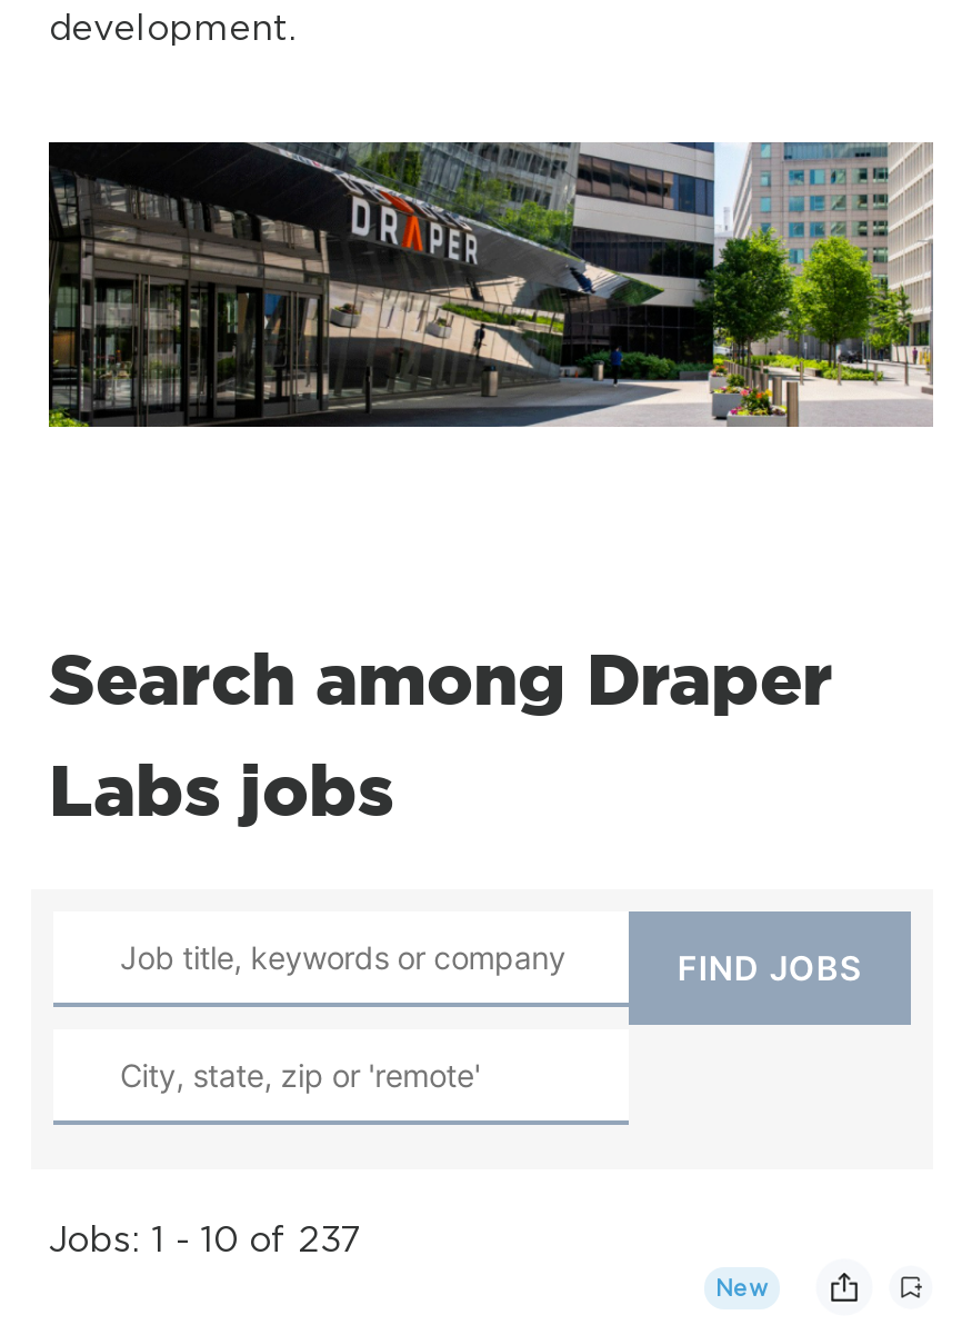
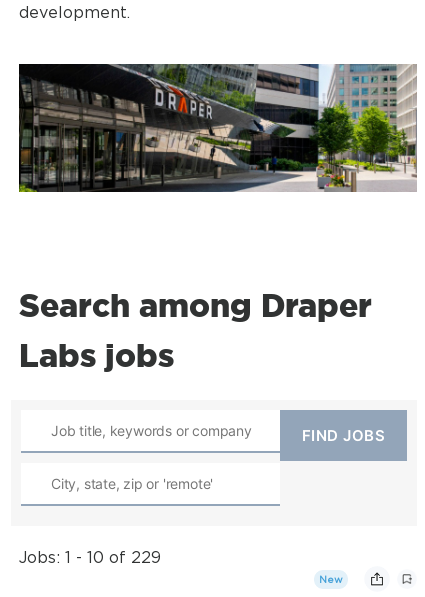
- Jobs: 1 - 10 of 237
+ Jobs: 1 - 10 of 229
